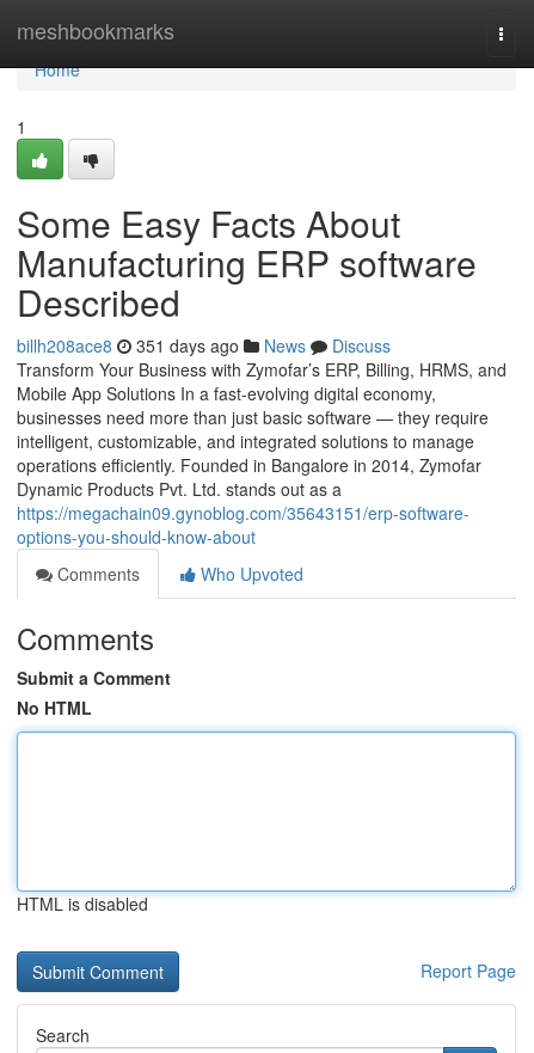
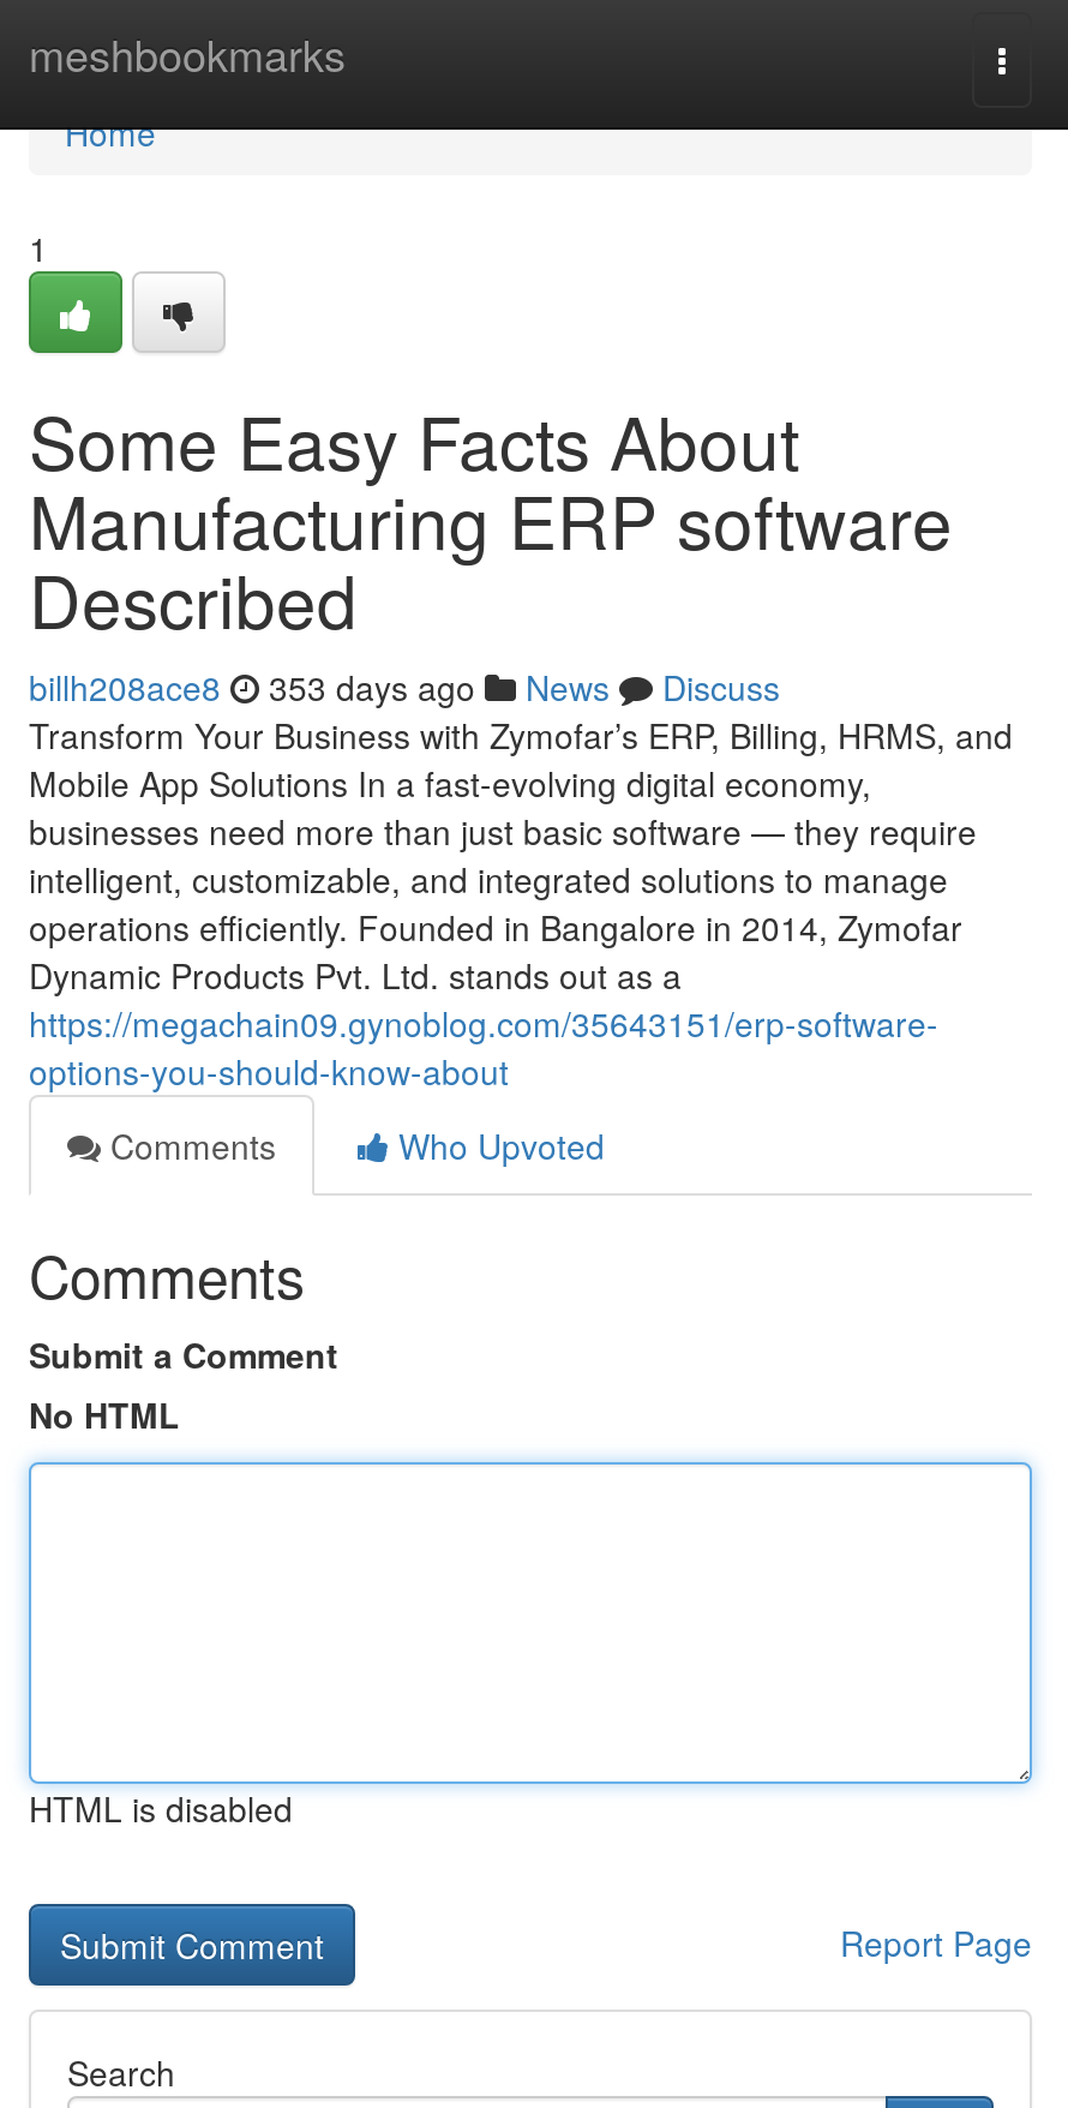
- billh208ace8 351 days ago News Discuss
+ billh208ace8 353 days ago News Discuss
